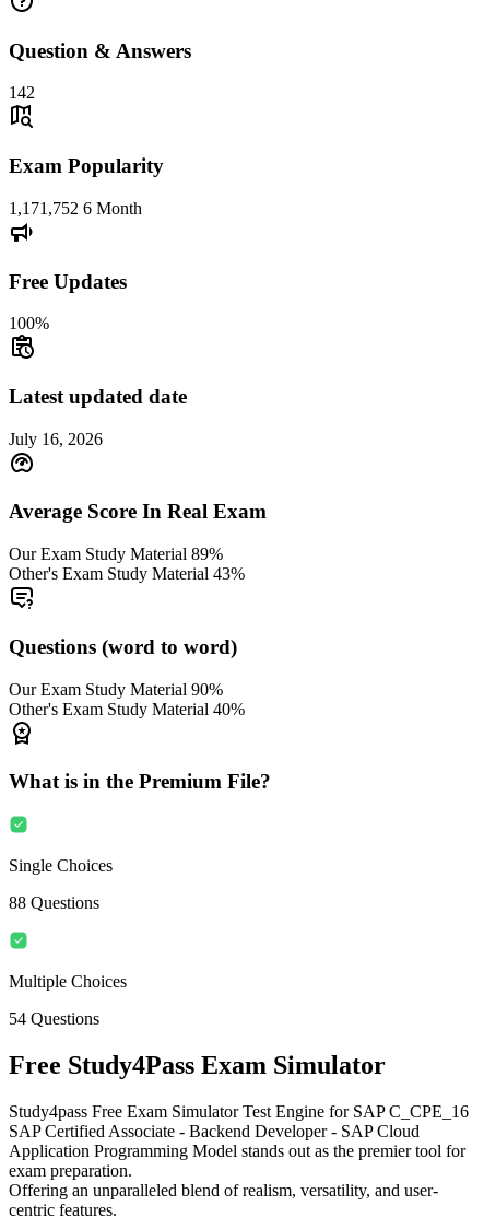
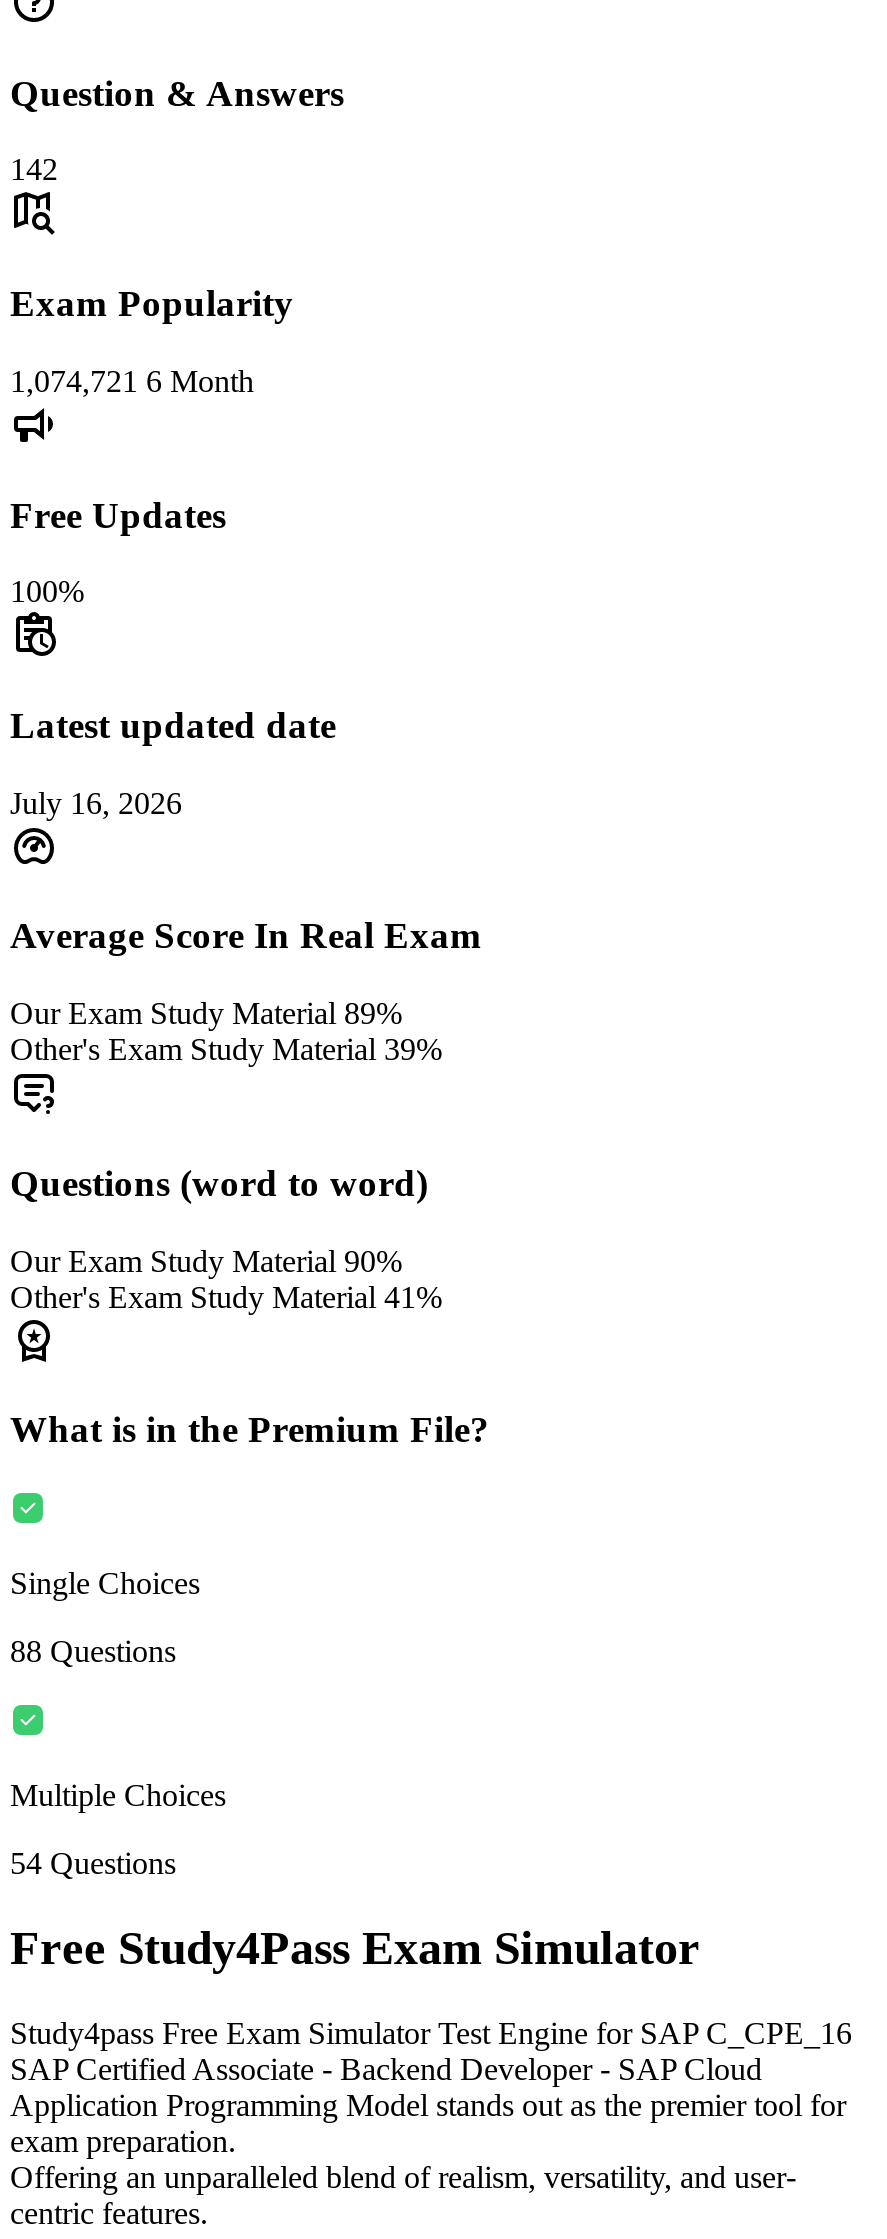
- 1,171,752 6 Month
+ 1,074,721 6 Month

- Other's Exam Study Material 43%
+ Other's Exam Study Material 39%

- Other's Exam Study Material 40%
+ Other's Exam Study Material 41%
